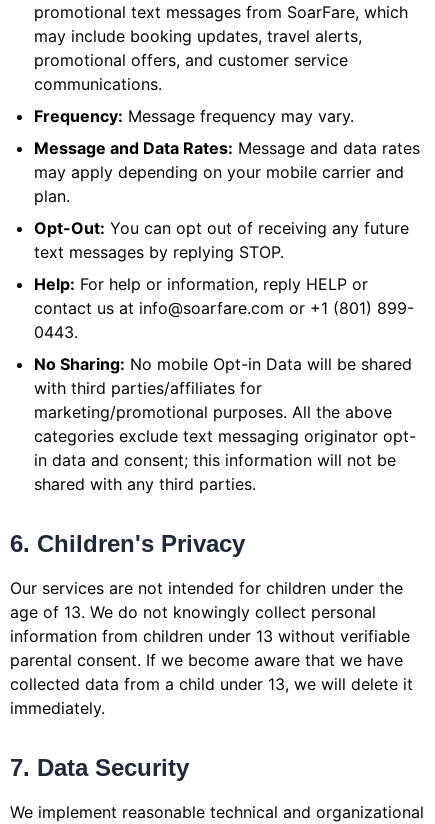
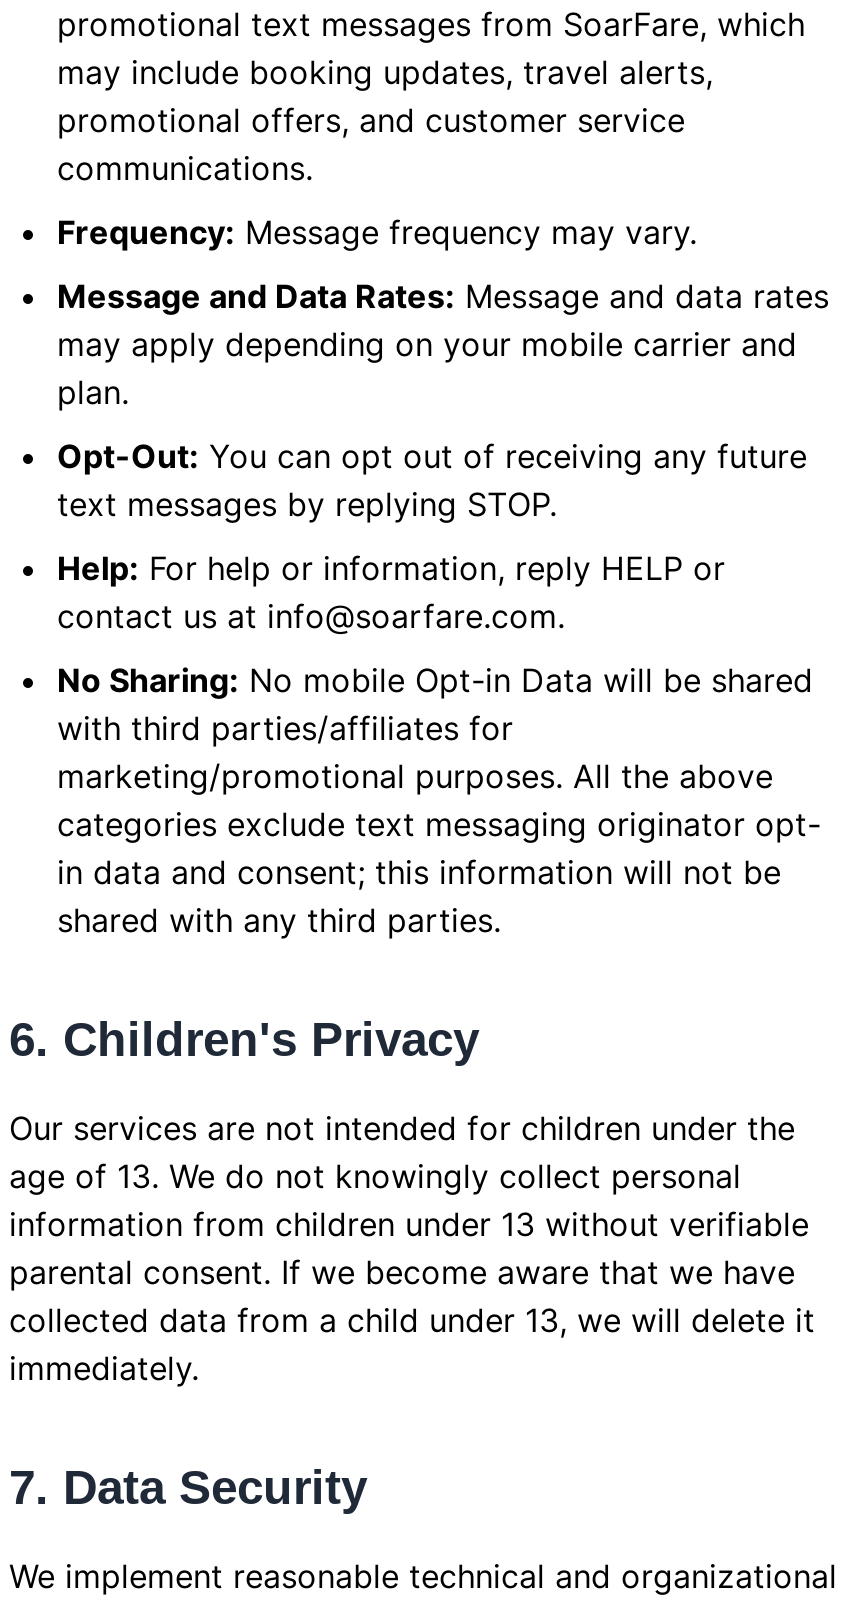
- contact us at info@soarfare.com or +1 (801) 899-
- 0443.
+ contact us at info@soarfare.com.
